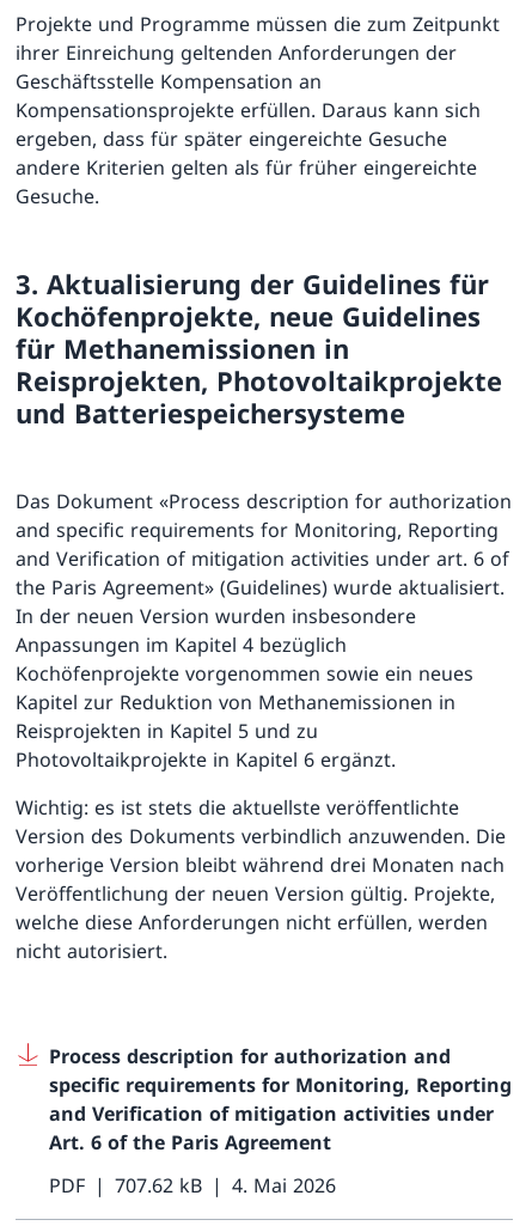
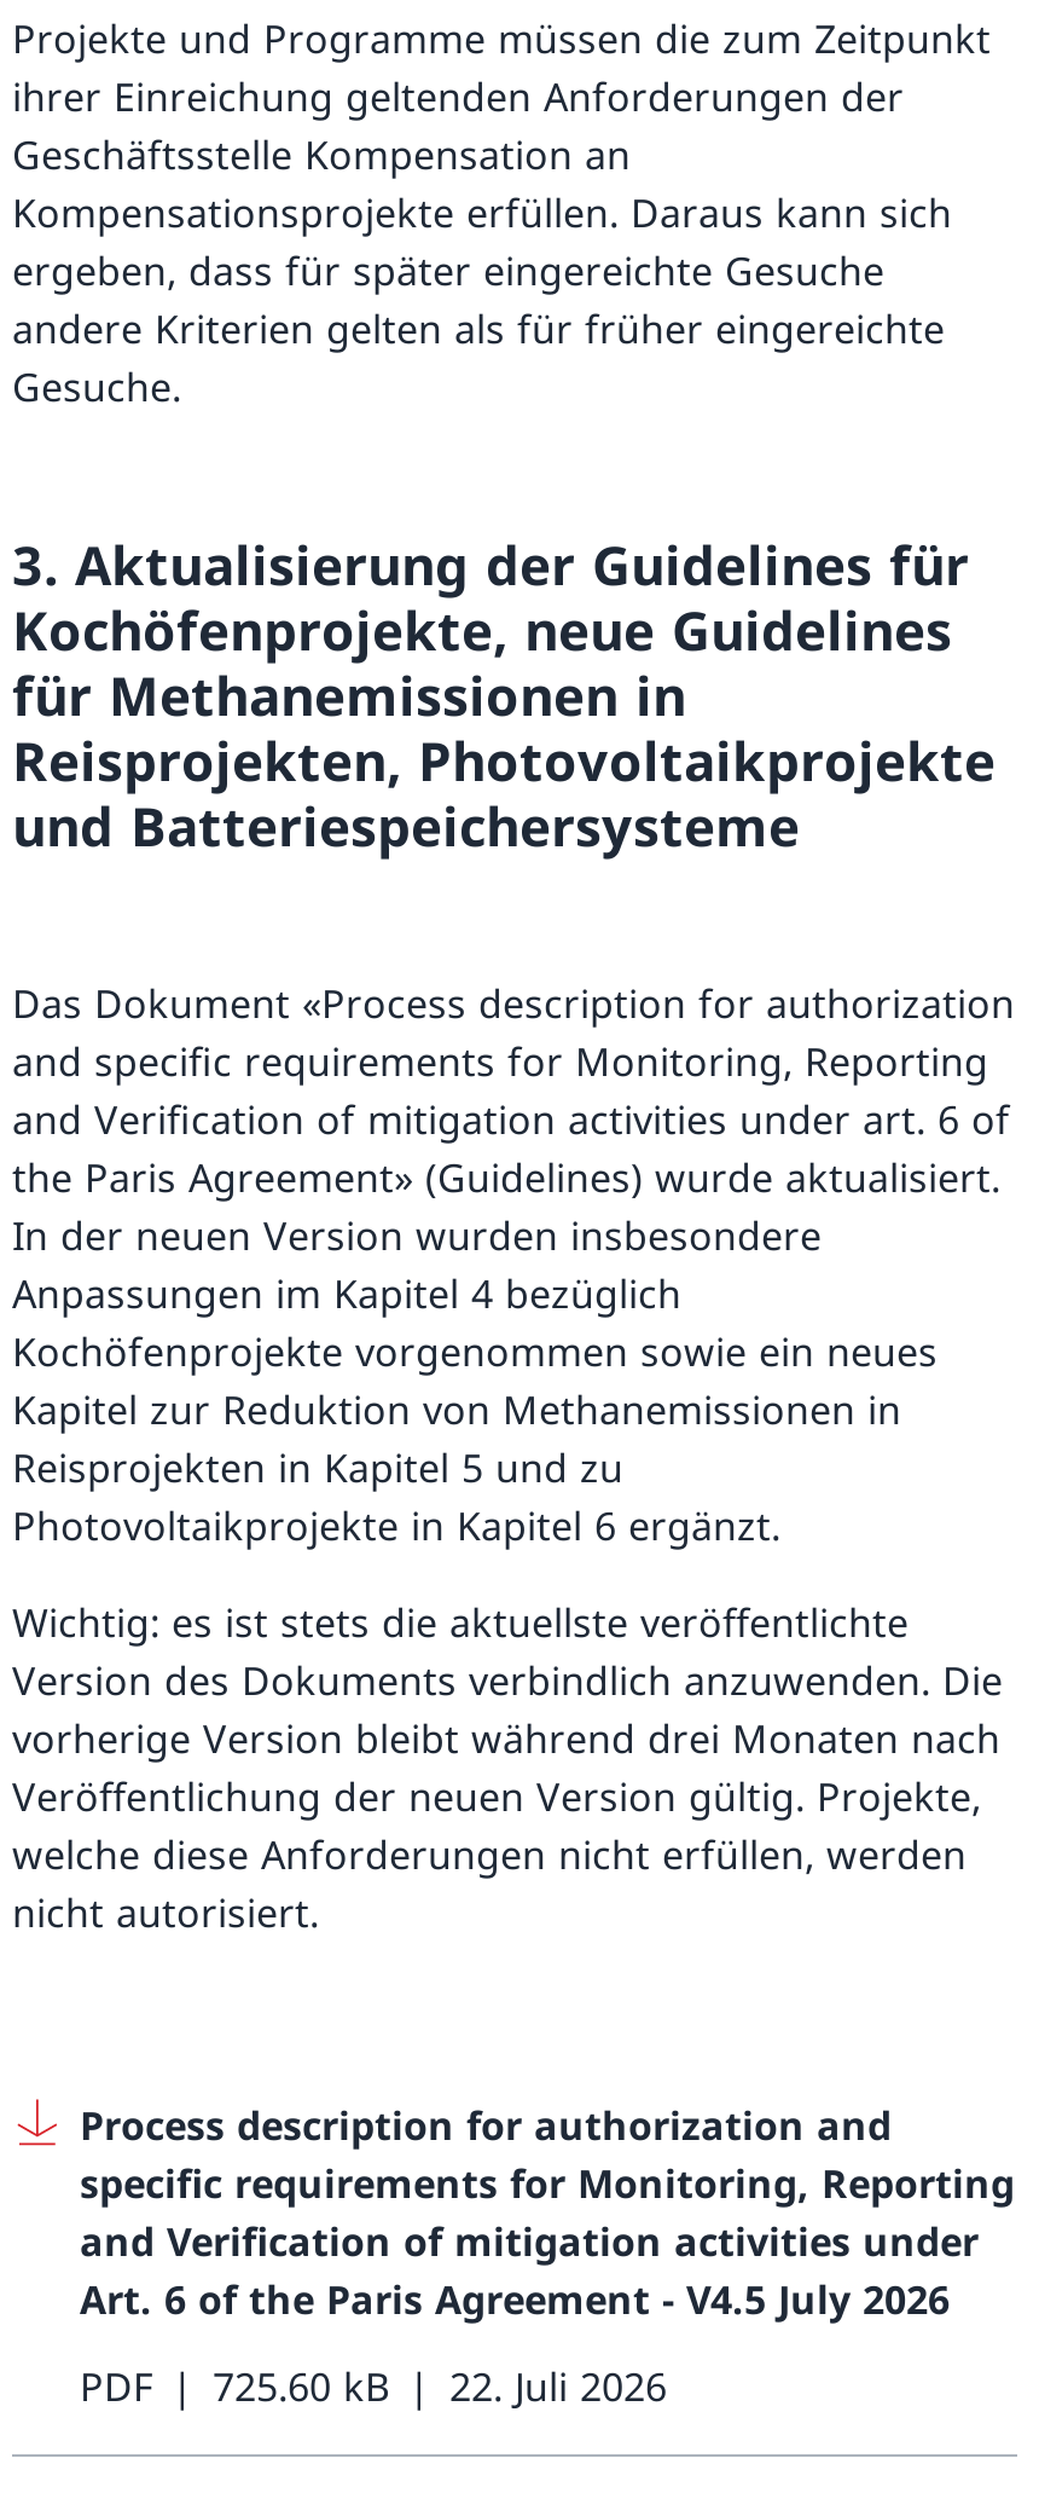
- Art. 6 of the Paris Agreement
+ Art. 6 of the Paris Agreement - V4.5 July 2026

- 707.62 kB
- 4. Mai 2026
+ 725.60 kB
+ 22. Juli 2026
